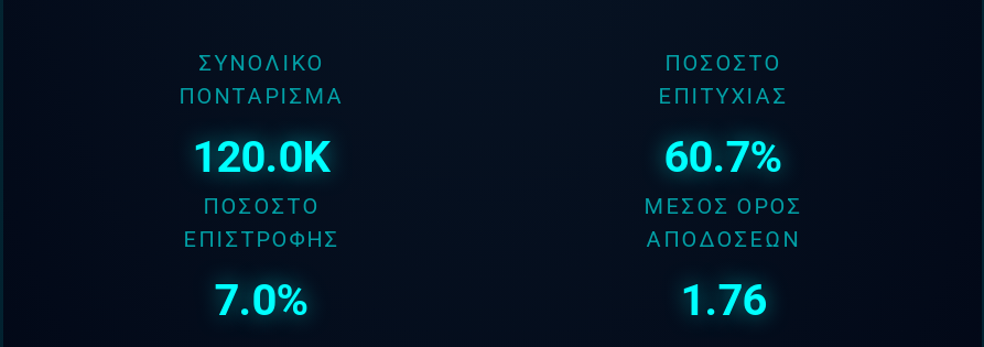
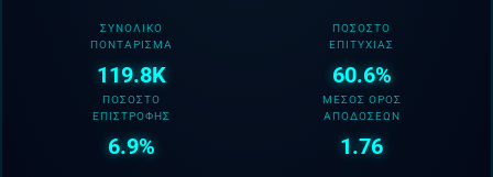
- 120.0K
+ 119.8K

- 60.7%
+ 60.6%

- 7.0%
+ 6.9%
